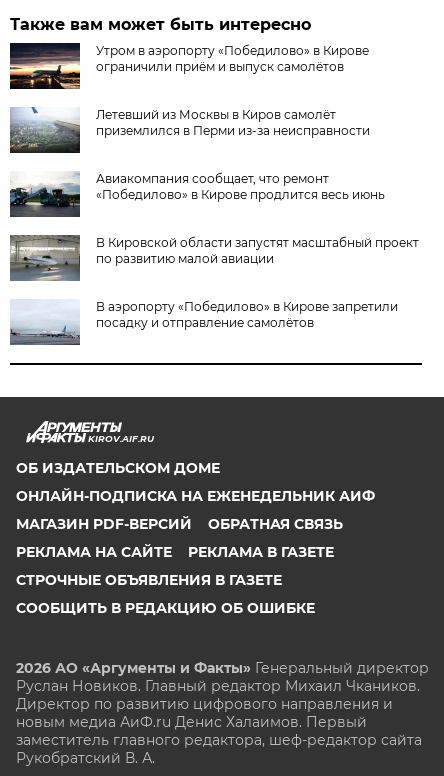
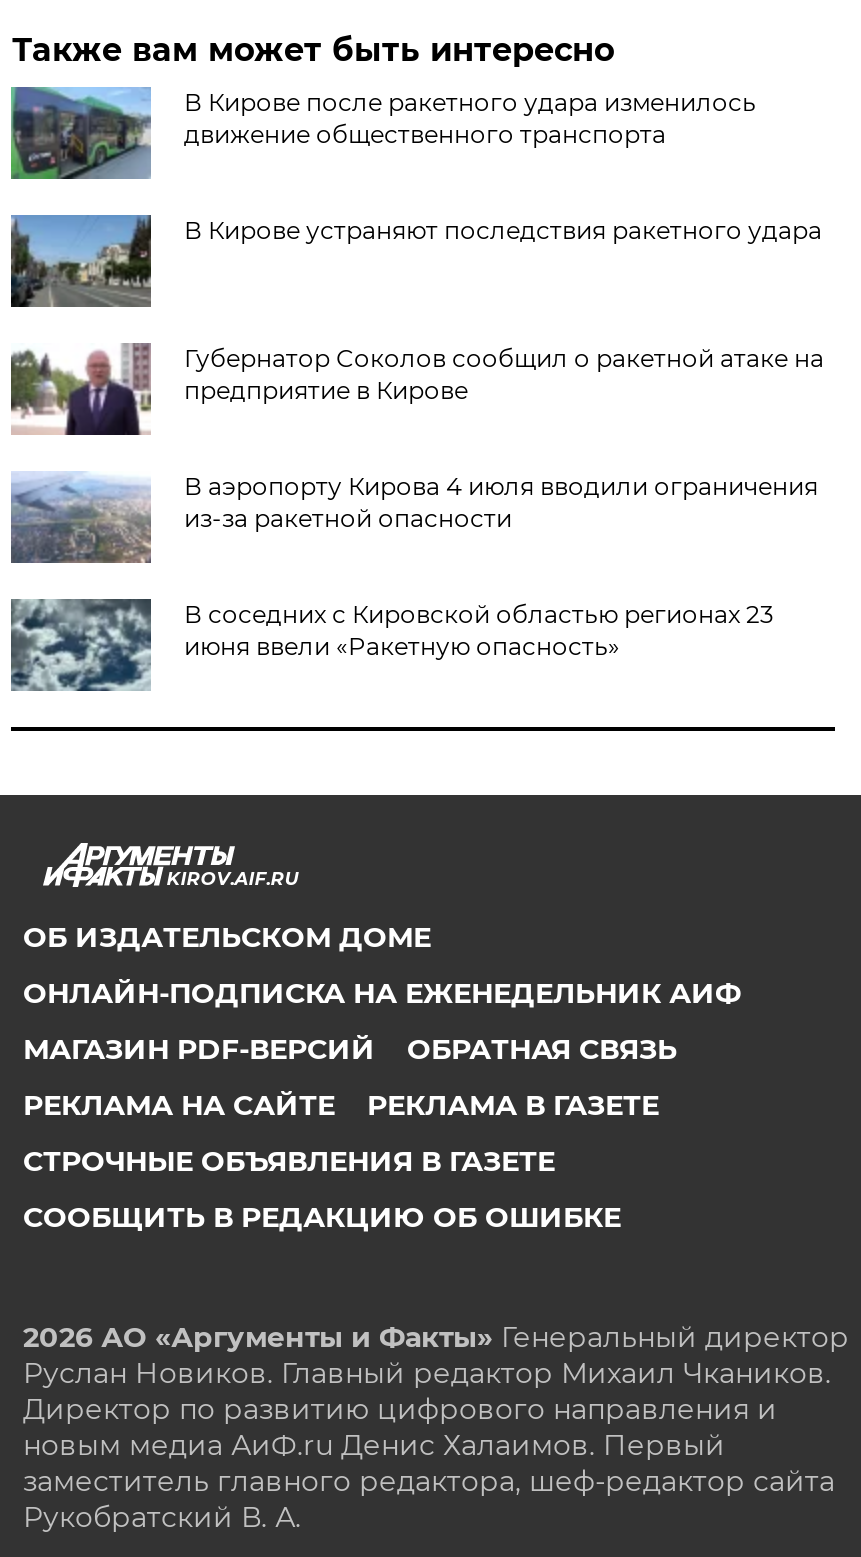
- [image]
- Утром в аэропорту «Победилово» в Кирове
- ограничили приём и выпуск самолётов
+ [image]
+ В Кирове после ракетного удара изменилось
+ движение общественного транспорта

- [image]
- Летевший из Москвы в Киров самолёт
- приземлился в Перми из-за неисправности
+ [image]
+ В Кирове устраняют последствия ракетного удара

- [image]
- Авиакомпания сообщает, что ремонт
- «Победилово» в Кирове продлится весь июнь
+ [image]
+ Губернатор Соколов сообщил о ракетной атаке на
+ предприятие в Кирове

- [image]
- В Кировской области запустят масштабный проект
- по развитию малой авиации
+ [image]
+ В аэропорту Кирова 4 июля вводили ограничения
+ из-за ракетной опасности

- [image]
- В аэропорту «Победилово» в Кирове запретили
- посадку и отправление самолётов
+ [image]
+ В соседних с Кировской областью регионах 23
+ июня ввели «Ракетную опасность»
